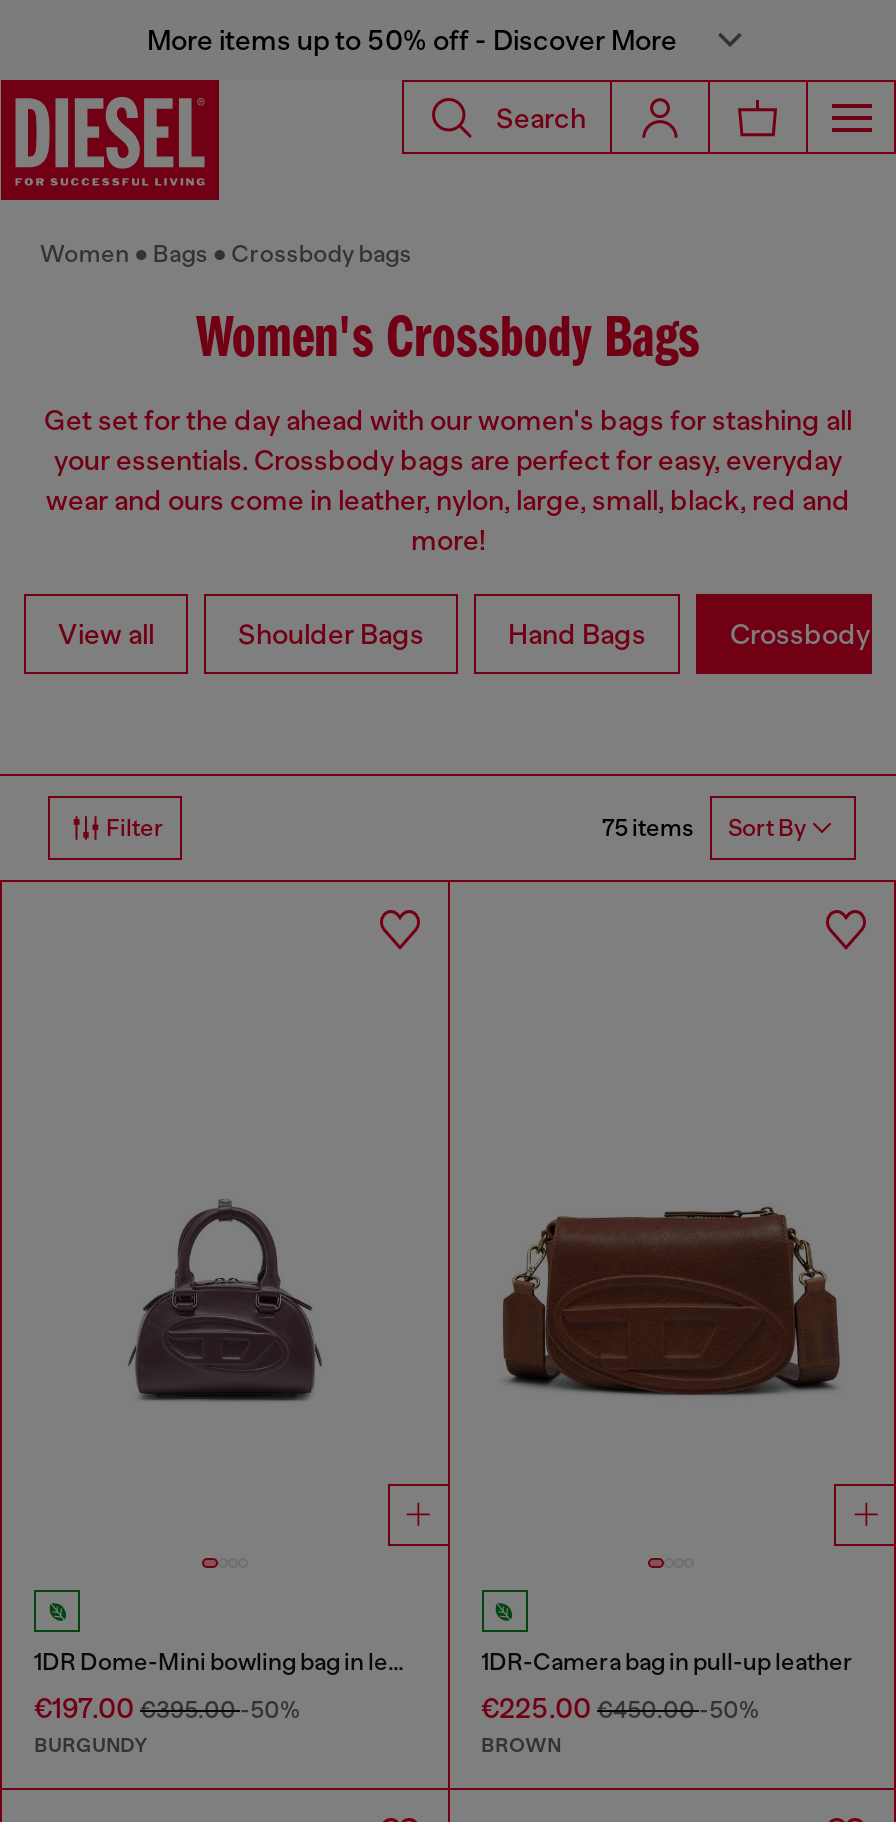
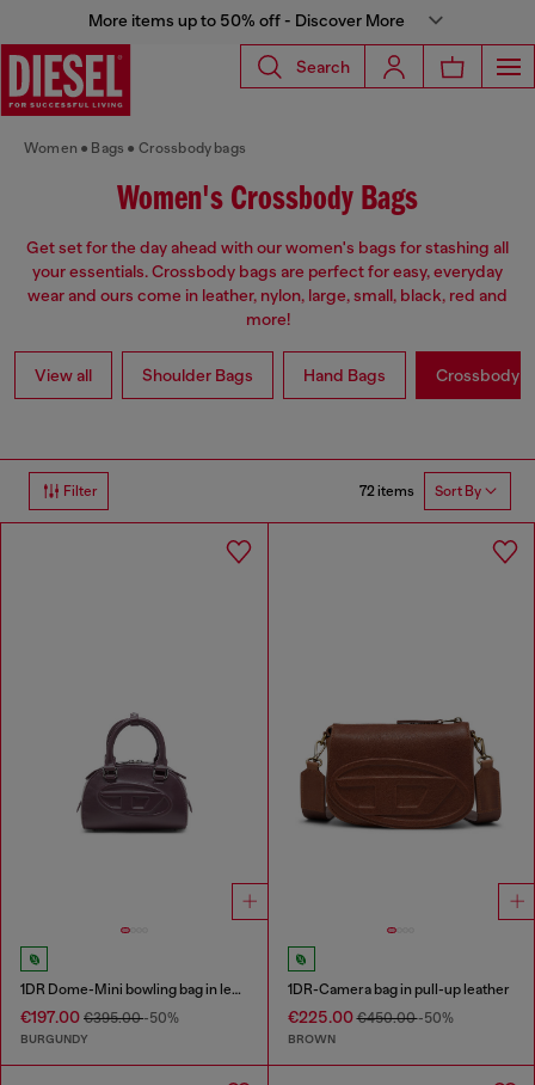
- 75 items Sort By
+ 72 items Sort By
